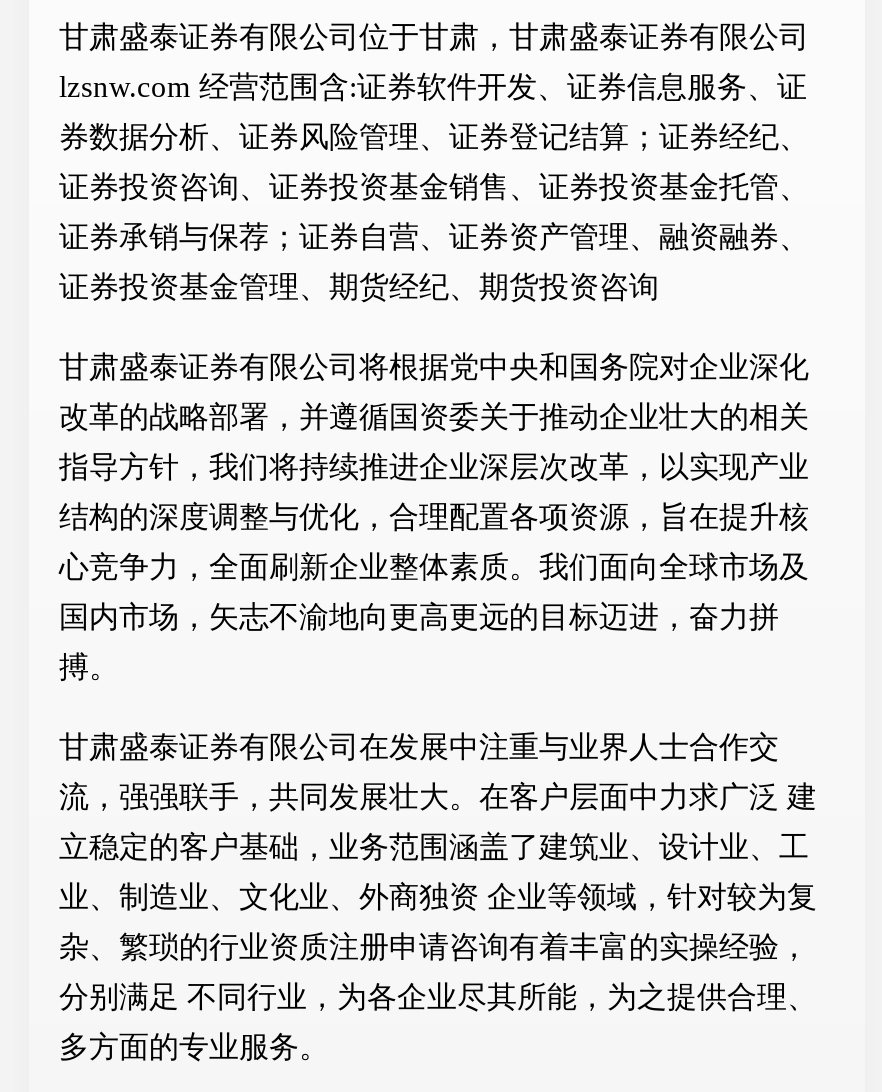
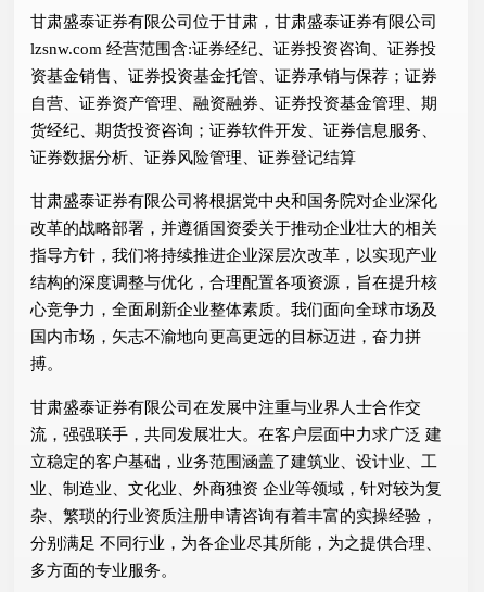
- lzsnw.com 经营范围含:证券软件开发、证券信息服务、证
+ lzsnw.com 经营范围含:证券经纪、证券投资咨询、证券投

- 券数据分析、证券风险管理、证券登记结算；证券经纪、
+ 资基金销售、证券投资基金托管、证券承销与保荐；证券

- 证券投资咨询、证券投资基金销售、证券投资基金托管、
+ 自营、证券资产管理、融资融券、证券投资基金管理、期

- 证券承销与保荐；证券自营、证券资产管理、融资融券、
+ 货经纪、期货投资咨询；证券软件开发、证券信息服务、

- 证券投资基金管理、期货经纪、期货投资咨询
+ 证券数据分析、证券风险管理、证券登记结算
